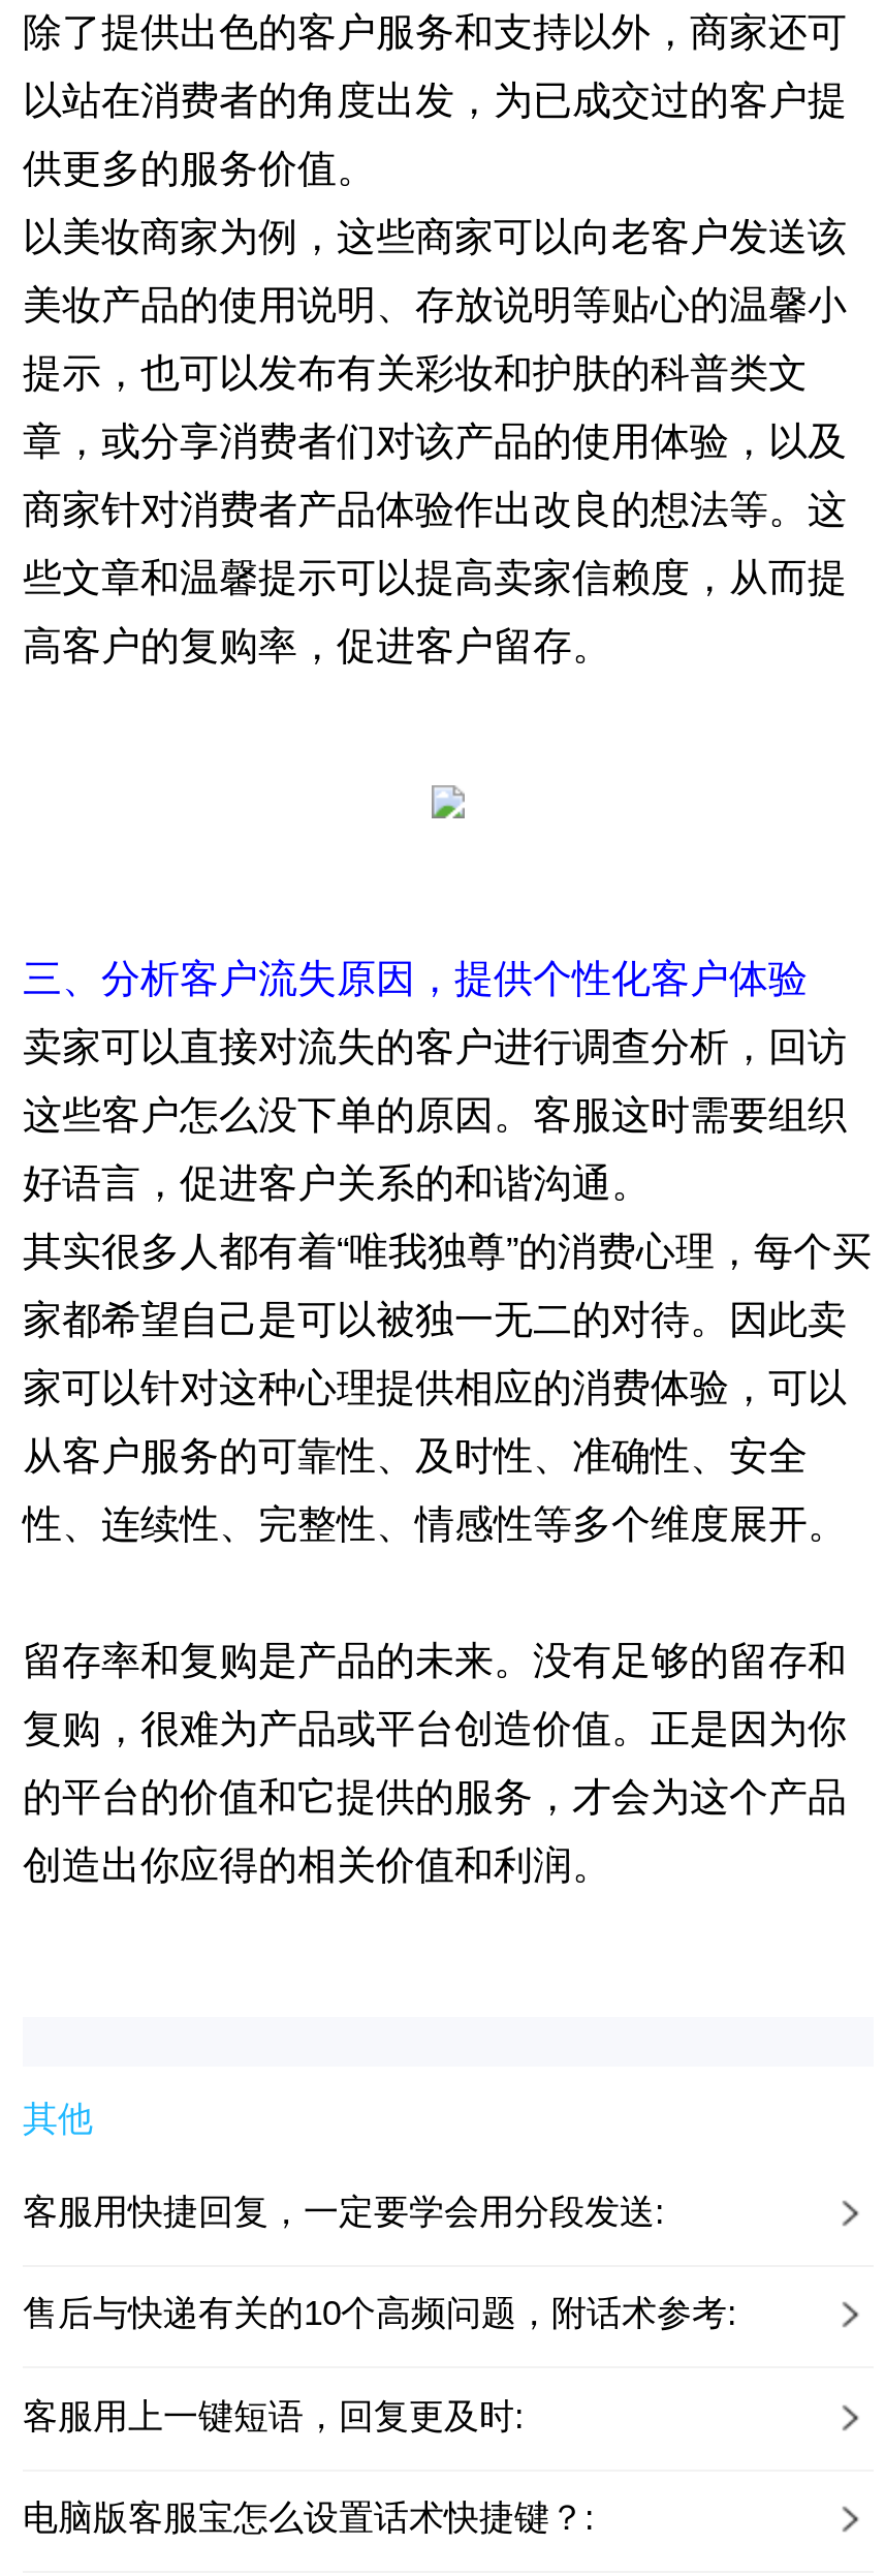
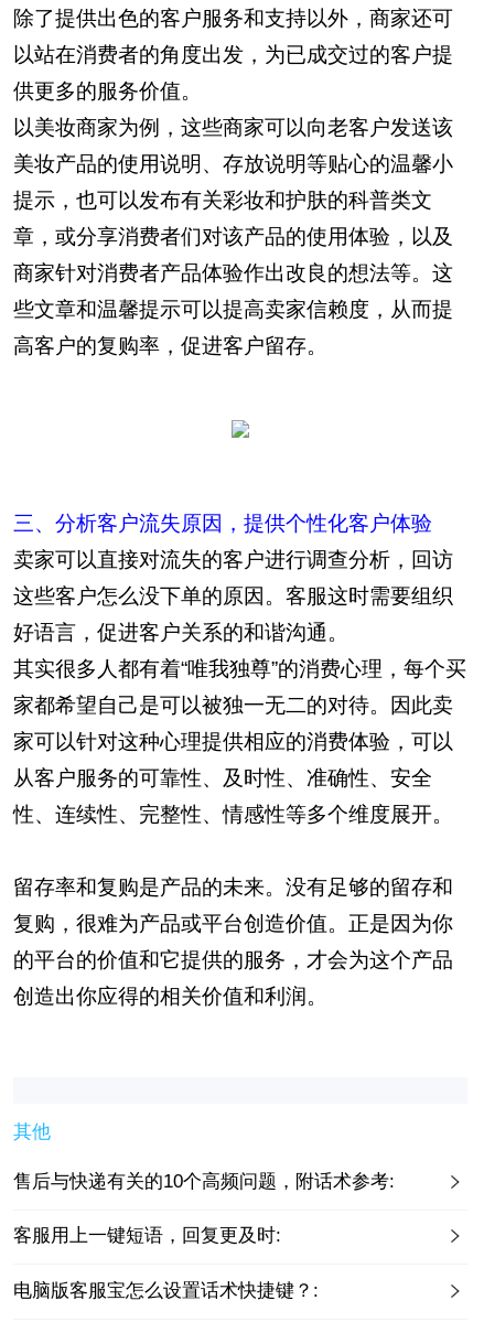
- 客服用快捷回复，一定要学会用分段发送:
